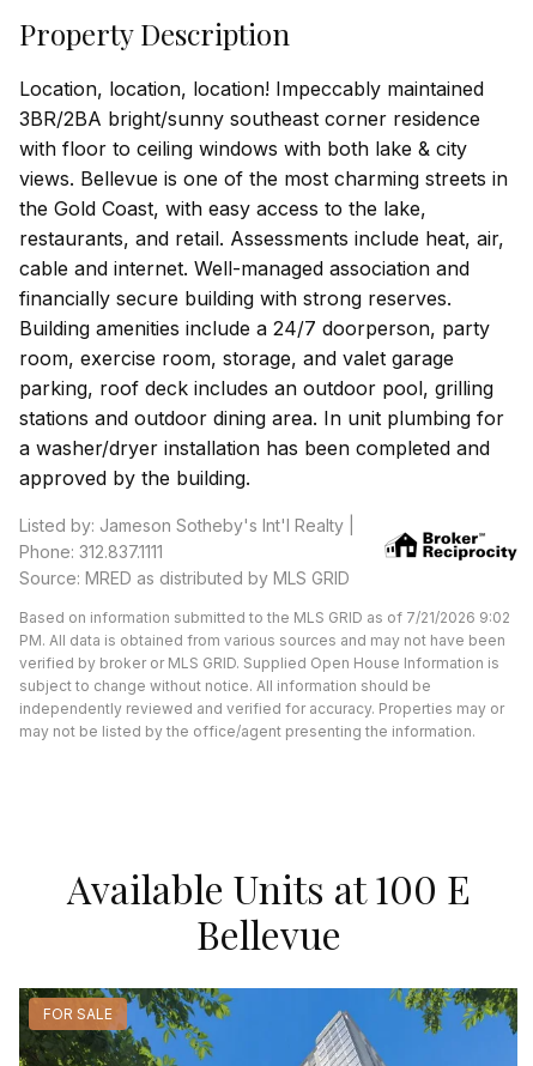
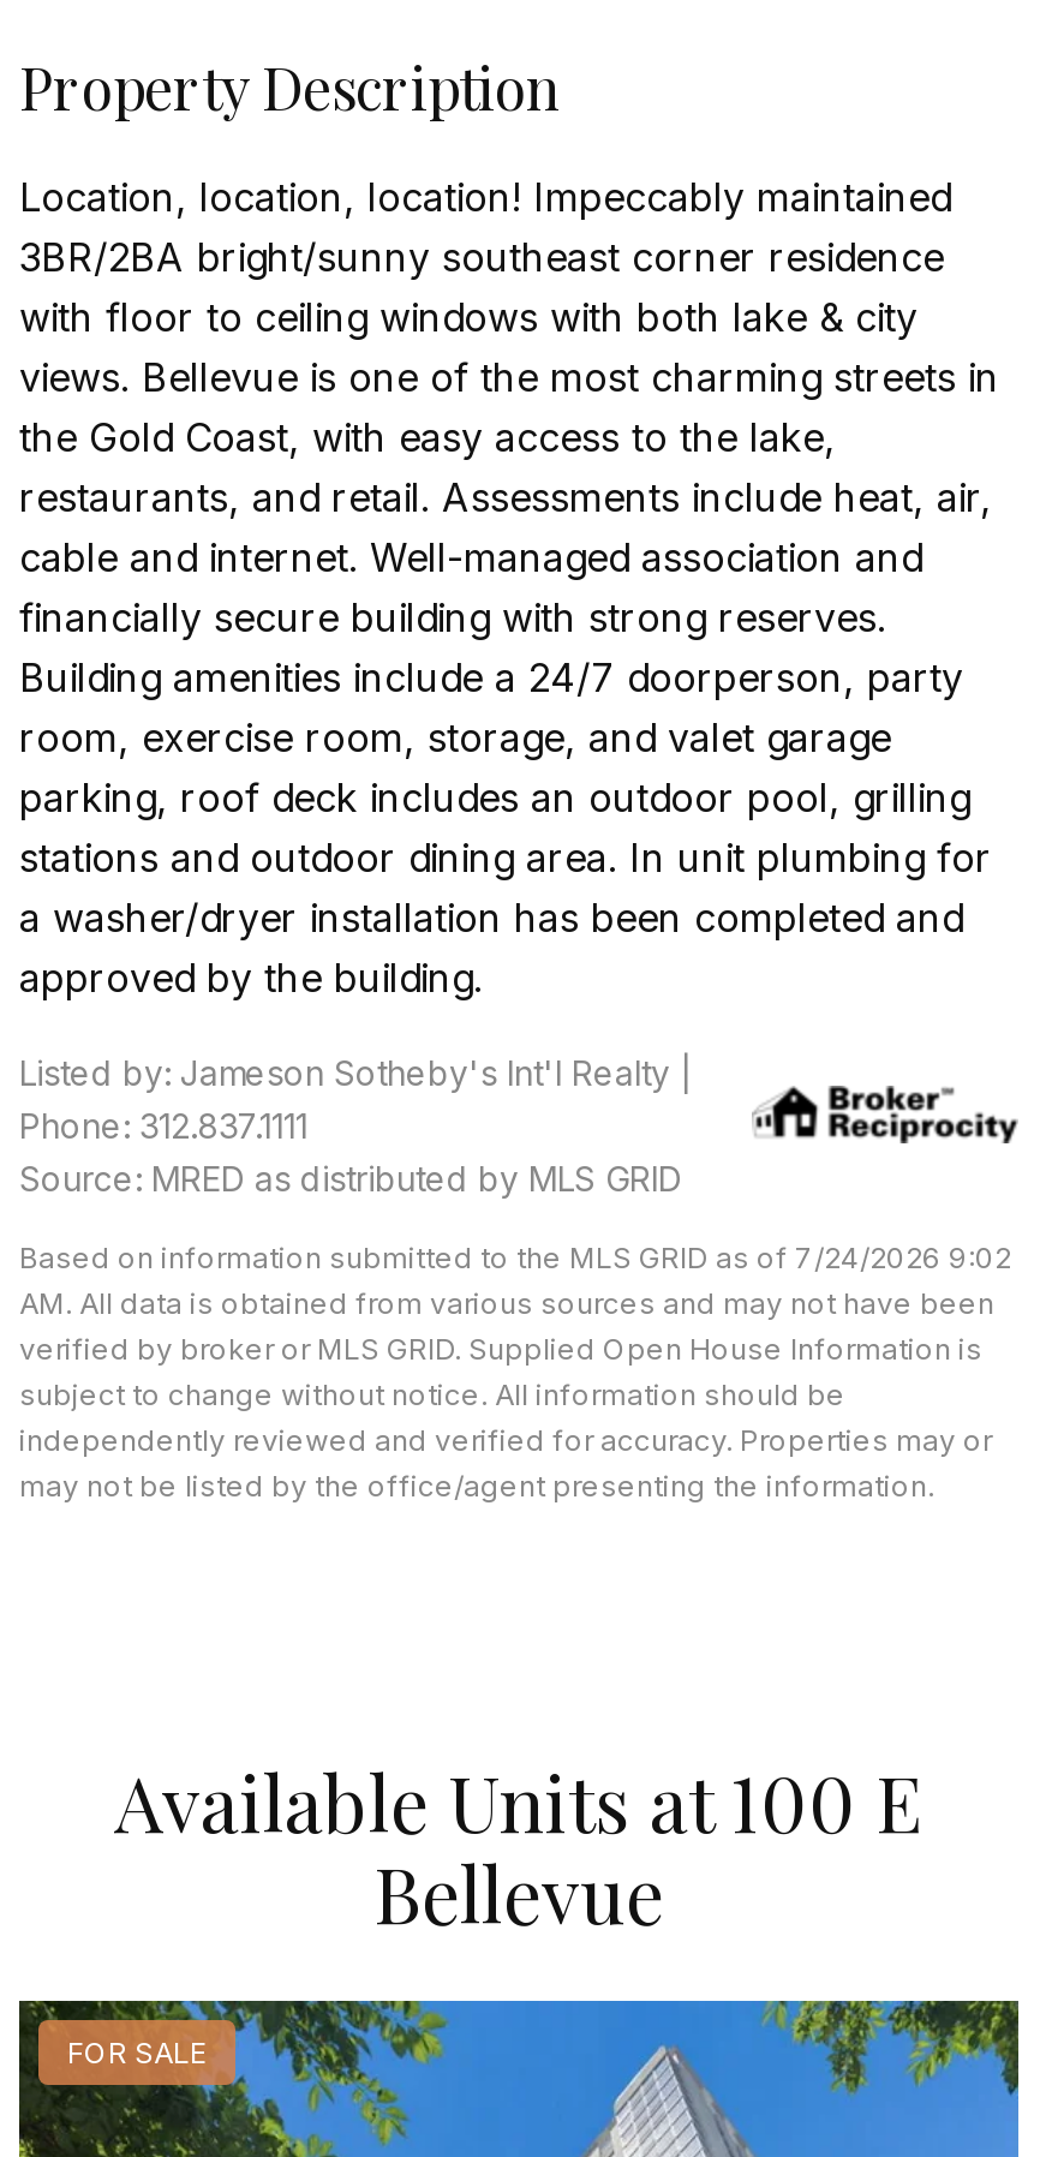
- Based on information submitted to the MLS GRID as of 7/21/2026 9:02
+ Based on information submitted to the MLS GRID as of 7/24/2026 9:02

- PM. All data is obtained from various sources and may not have been
+ AM. All data is obtained from various sources and may not have been
